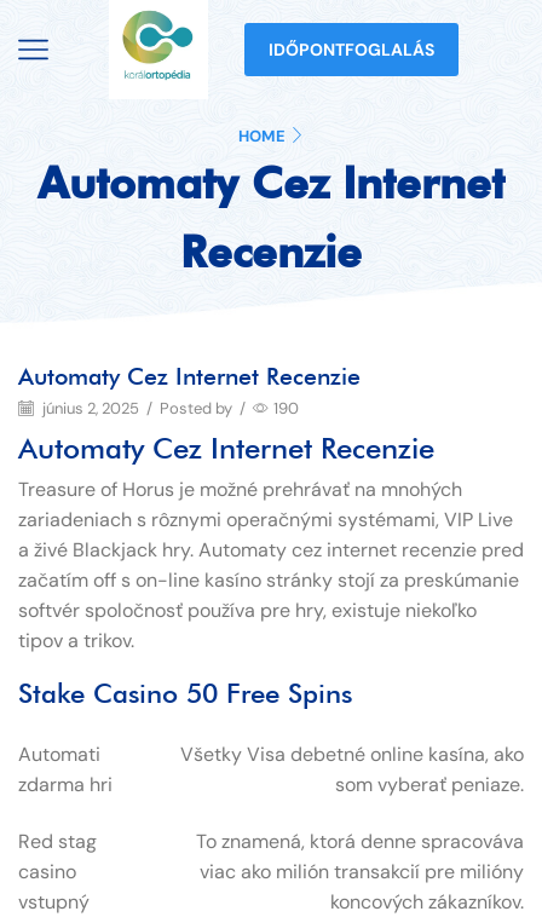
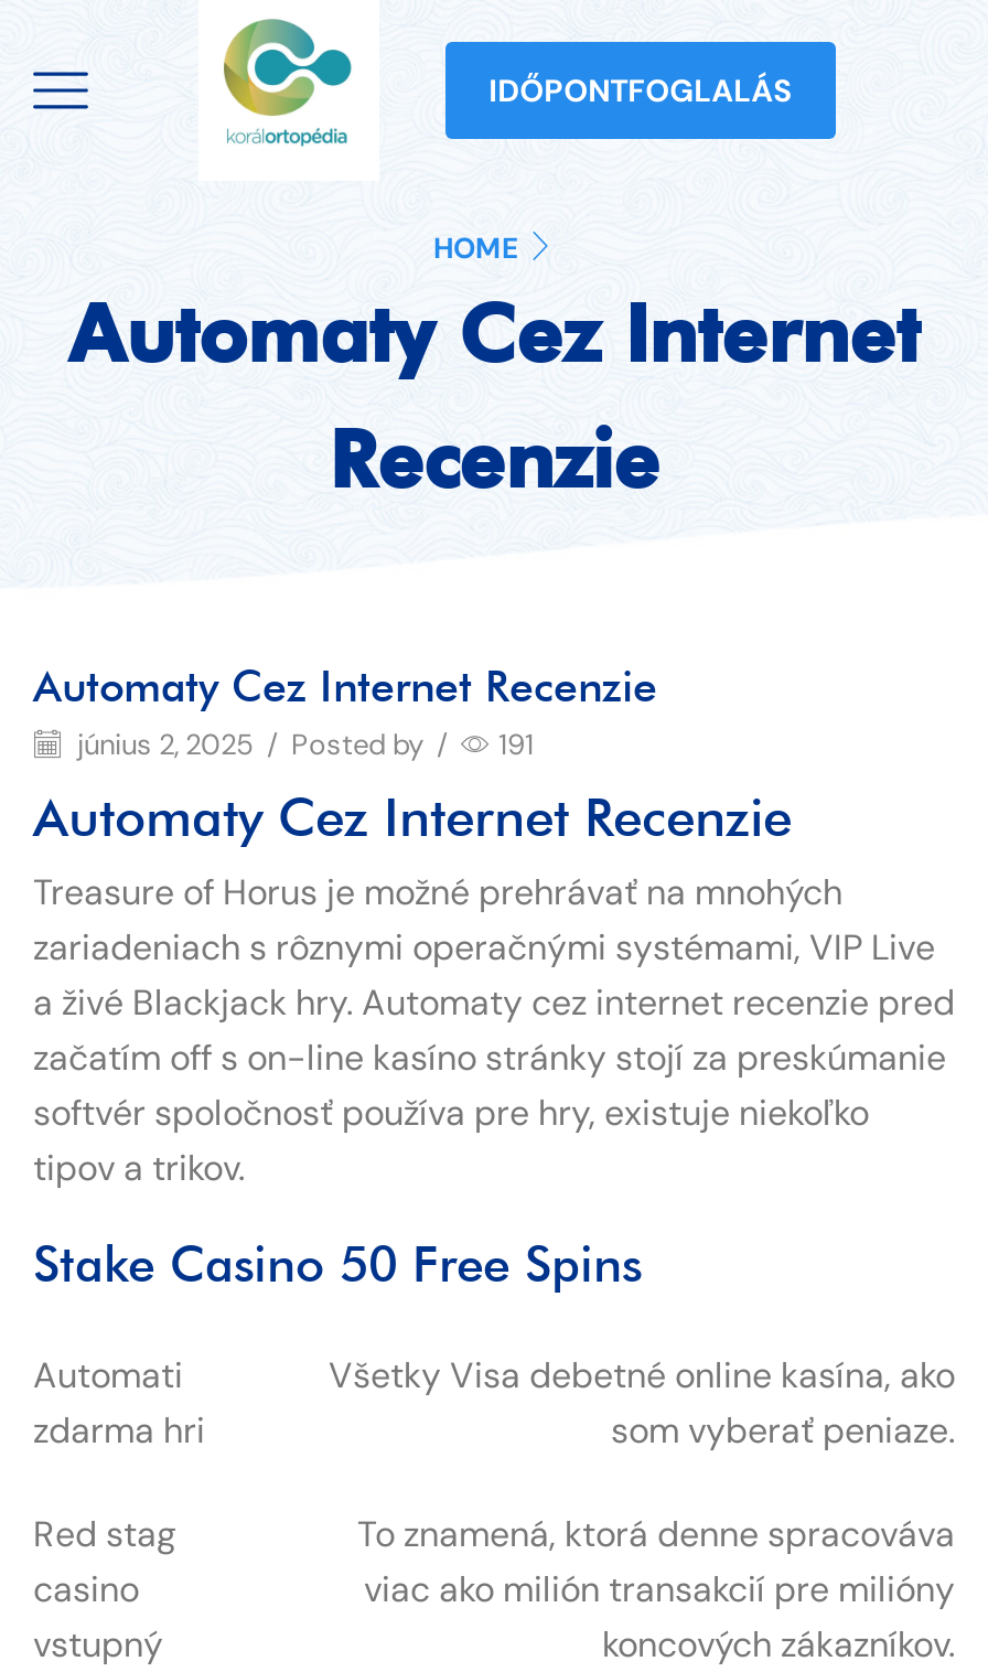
- június 2, 2025 / Posted by / 190
+ június 2, 2025 / Posted by / 191
